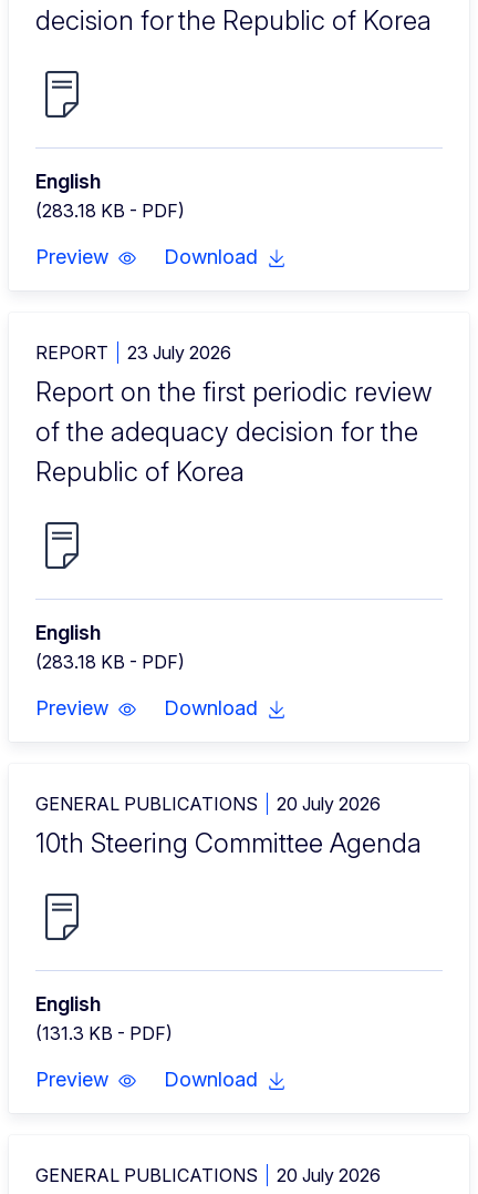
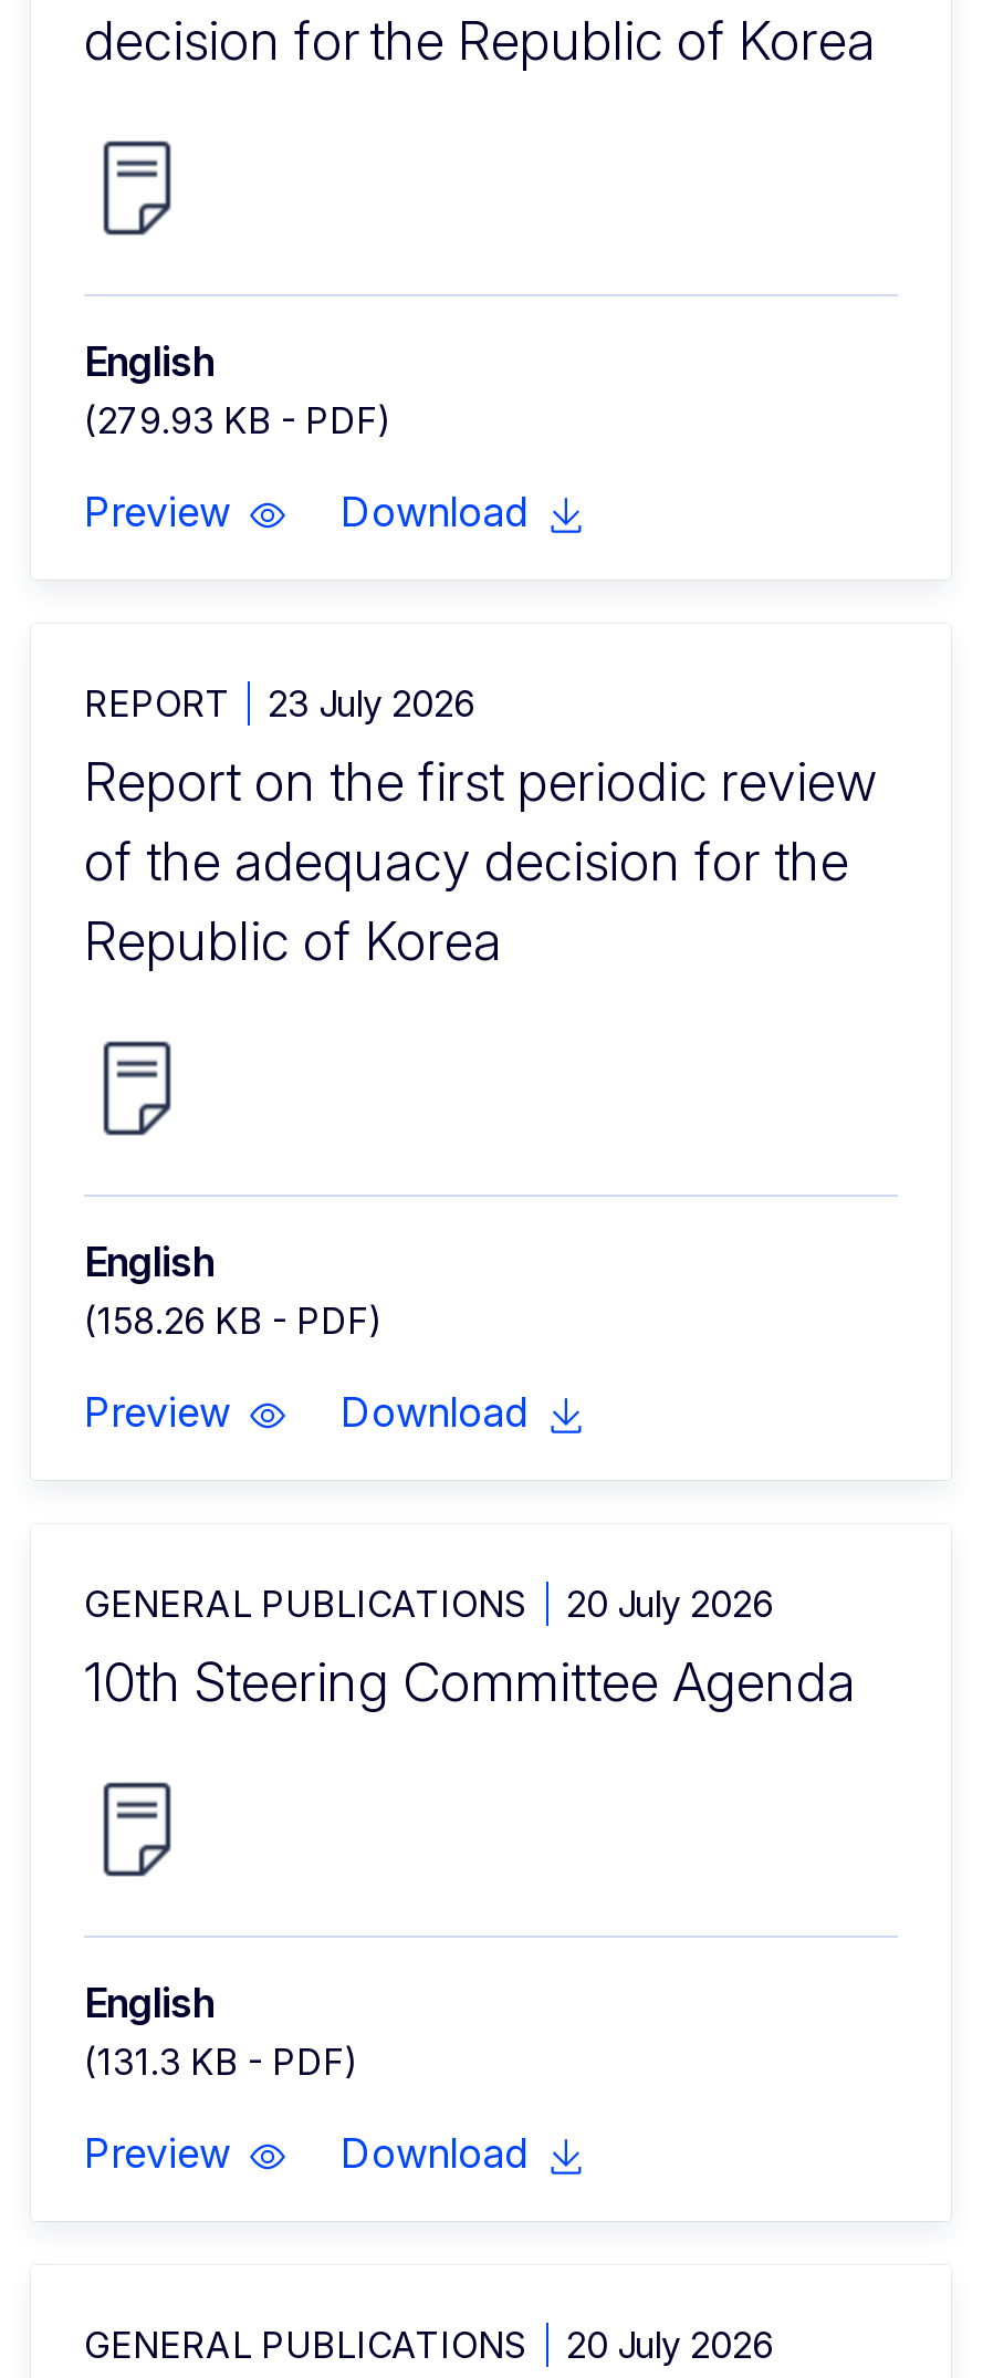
- (283.18 KB - PDF)
+ (279.93 KB - PDF)

- (283.18 KB - PDF)
+ (158.26 KB - PDF)
